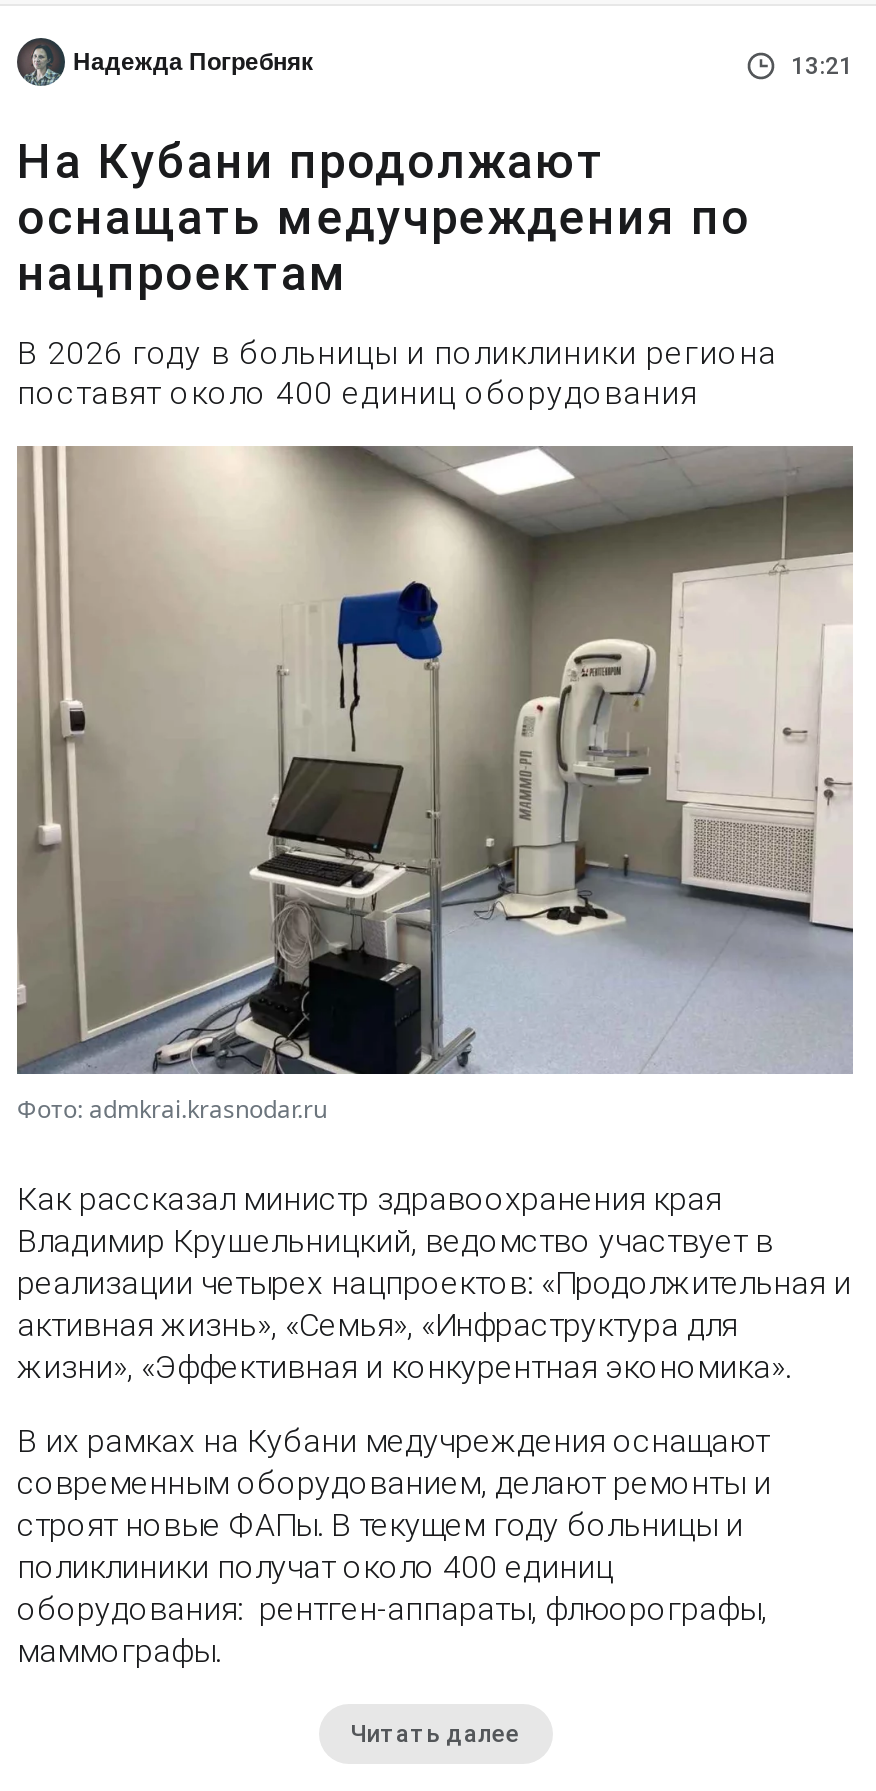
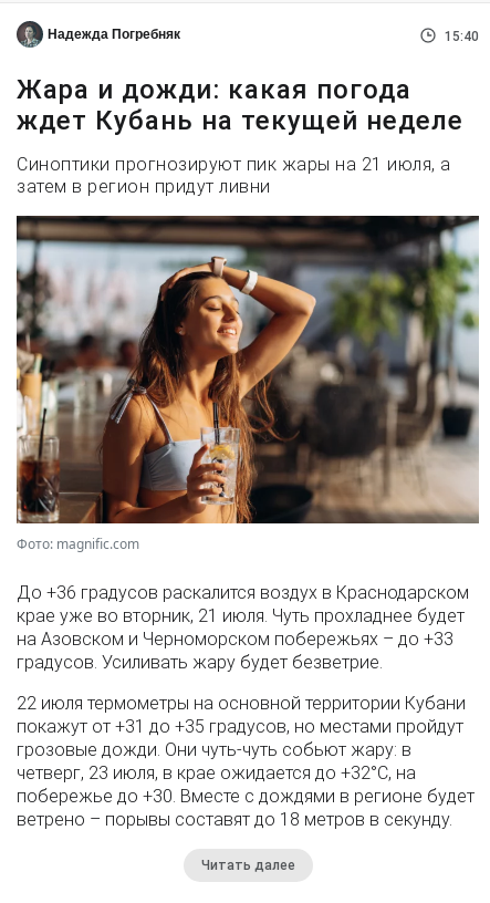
- 13:21
+ 15:40

- На Кубани продолжают
- оснащать медучреждения по
- нацпроектам
+ Жара и дожди: какая погода
+ ждет Кубань на текущей неделе

- В 2026 году в больницы и поликлиники региона
- поставят около 400 единиц оборудования
+ Синоптики прогнозируют пик жары на 21 июля, а
+ затем в регион придут ливни

- [image]
- Фото: admkrai.krasnodar.ru
+ [image]
+ Фото: magnific.com

- Как рассказал министр здравоохранения края
- Владимир Крушельницкий, ведомство участвует в
- реализации четырех нацпроектов: «Продолжительная и
- активная жизнь», «Семья», «Инфраструктура для
- жизни», «Эффективная и конкурентная экономика».
+ До +36 градусов раскалится воздух в Краснодарском
+ крае уже во вторник, 21 июля. Чуть прохладнее будет
+ на Азовском и Черноморском побережьях – до +33
+ градусов. Усиливать жару будет безветрие.

- В их рамках на Кубани медучреждения оснащают
- современным оборудованием, делают ремонты и
- строят новые ФАПы. В текущем году больницы и
- поликлиники получат около 400 единиц
- оборудования: рентген-аппараты, флюорографы,
- маммографы.
+ 22 июля термометры на основной территории Кубани
+ покажут от +31 до +35 градусов, но местами пройдут
+ грозовые дожди. Они чуть-чуть собьют жару: в
+ четверг, 23 июля, в крае ожидается до +32°С, на
+ побережье до +30. Вместе с дождями в регионе будет
+ ветрено – порывы составят до 18 метров в секунду.
